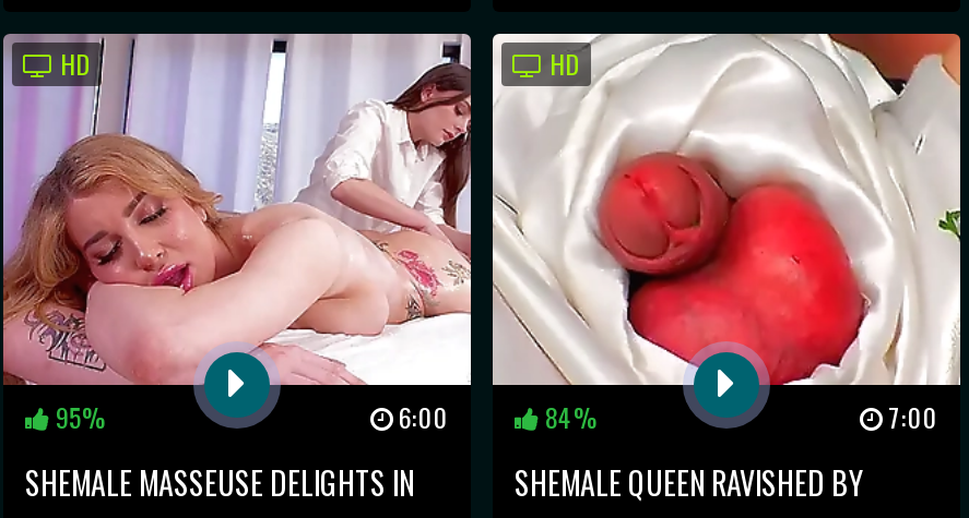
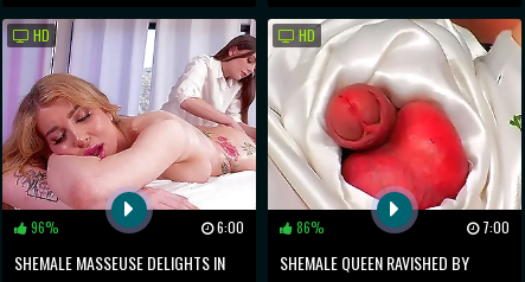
- 95%
+ 96%

- 84%
+ 86%
